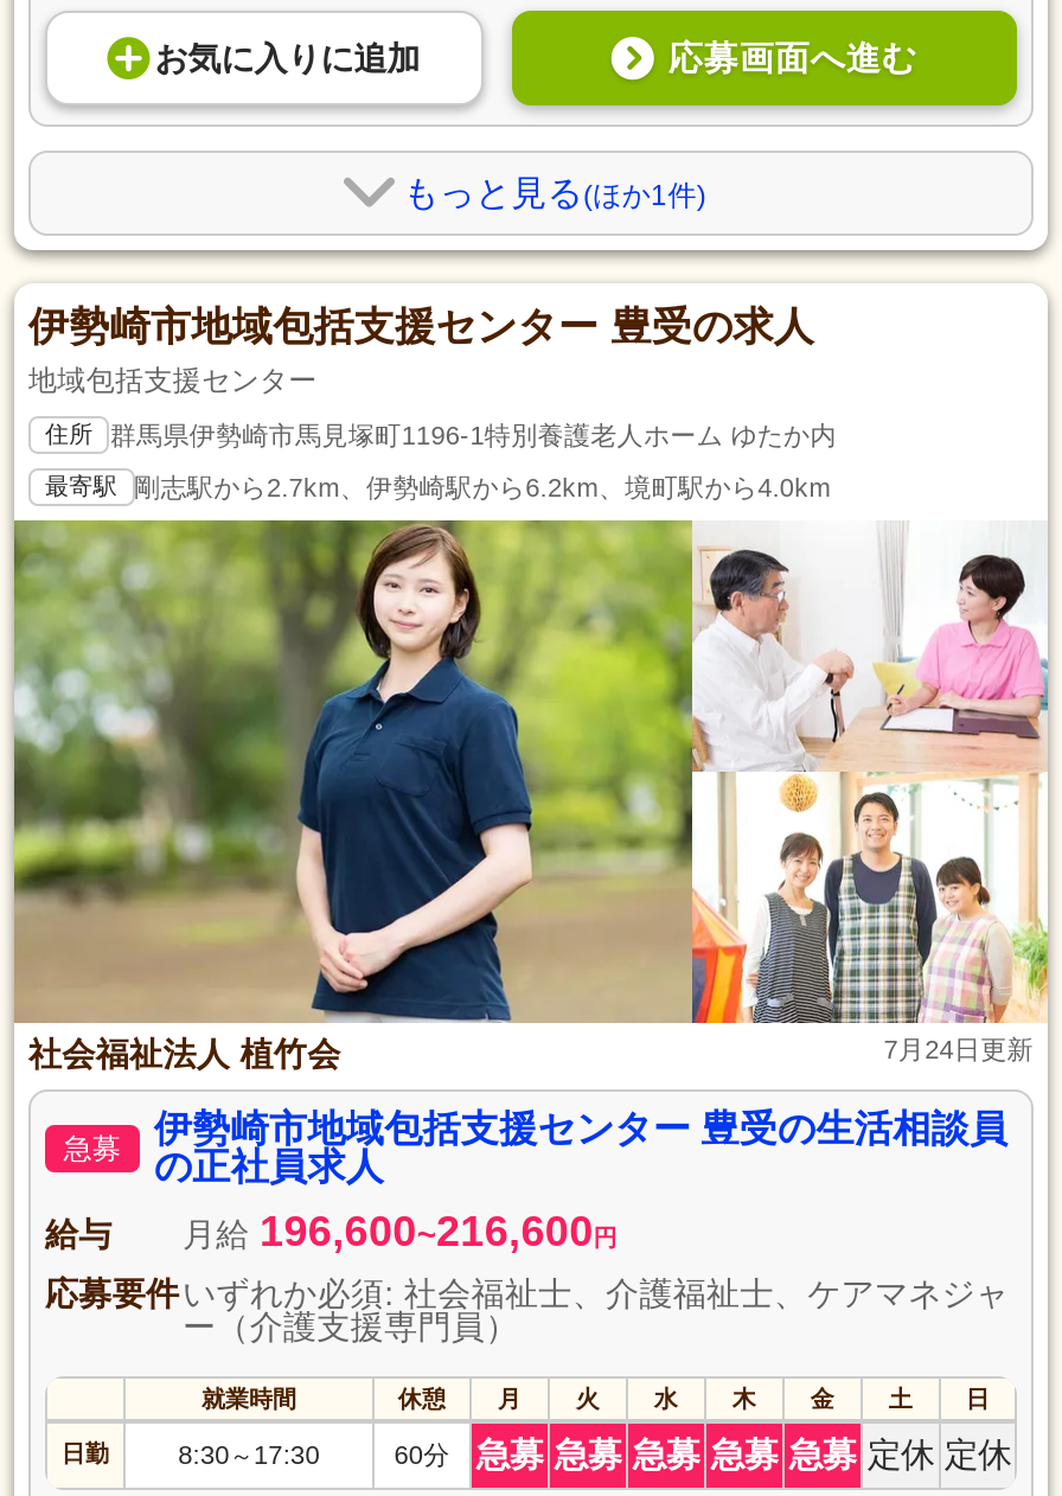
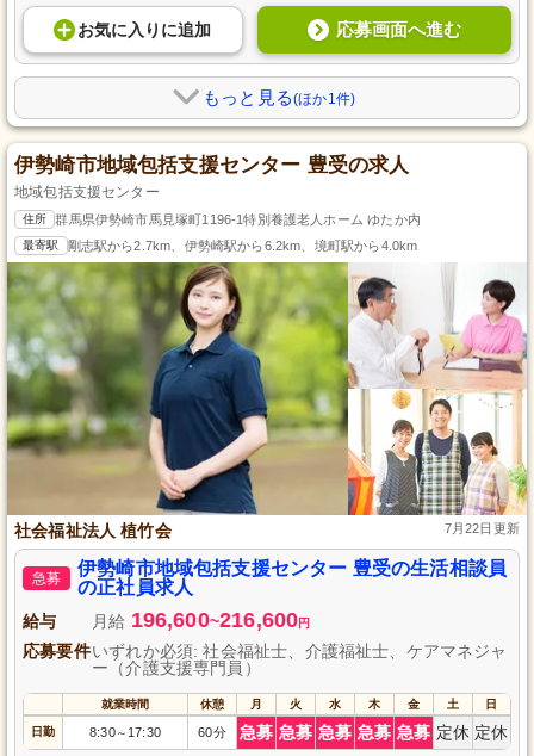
- 7月24日更新
+ 7月22日更新
